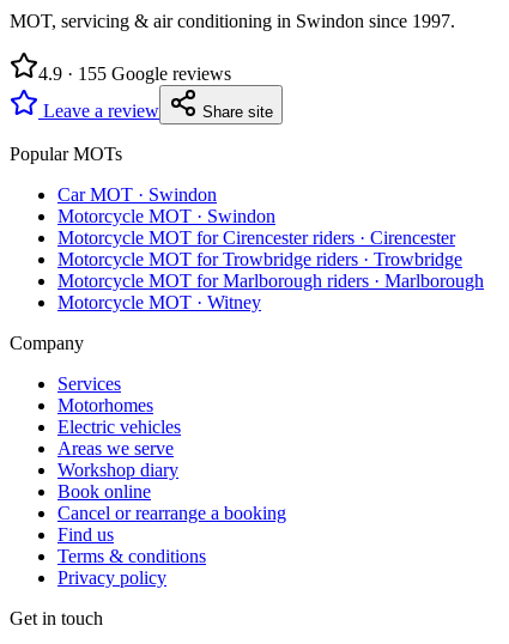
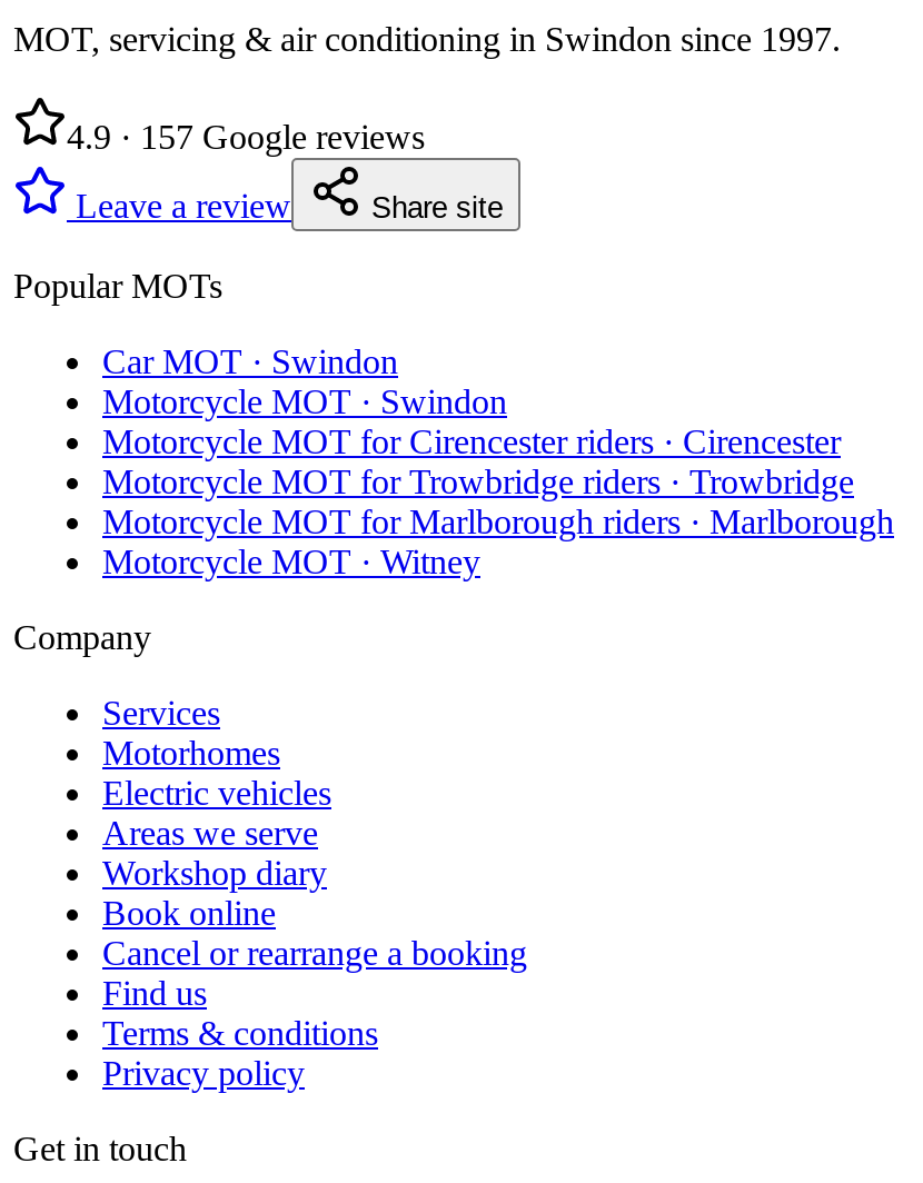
- 4.9 · 155 Google reviews
+ 4.9 · 157 Google reviews
